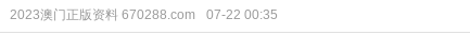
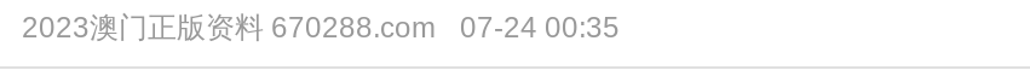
- 2023澳门正版资料 670288.com 07-22 00:35
+ 2023澳门正版资料 670288.com 07-24 00:35
